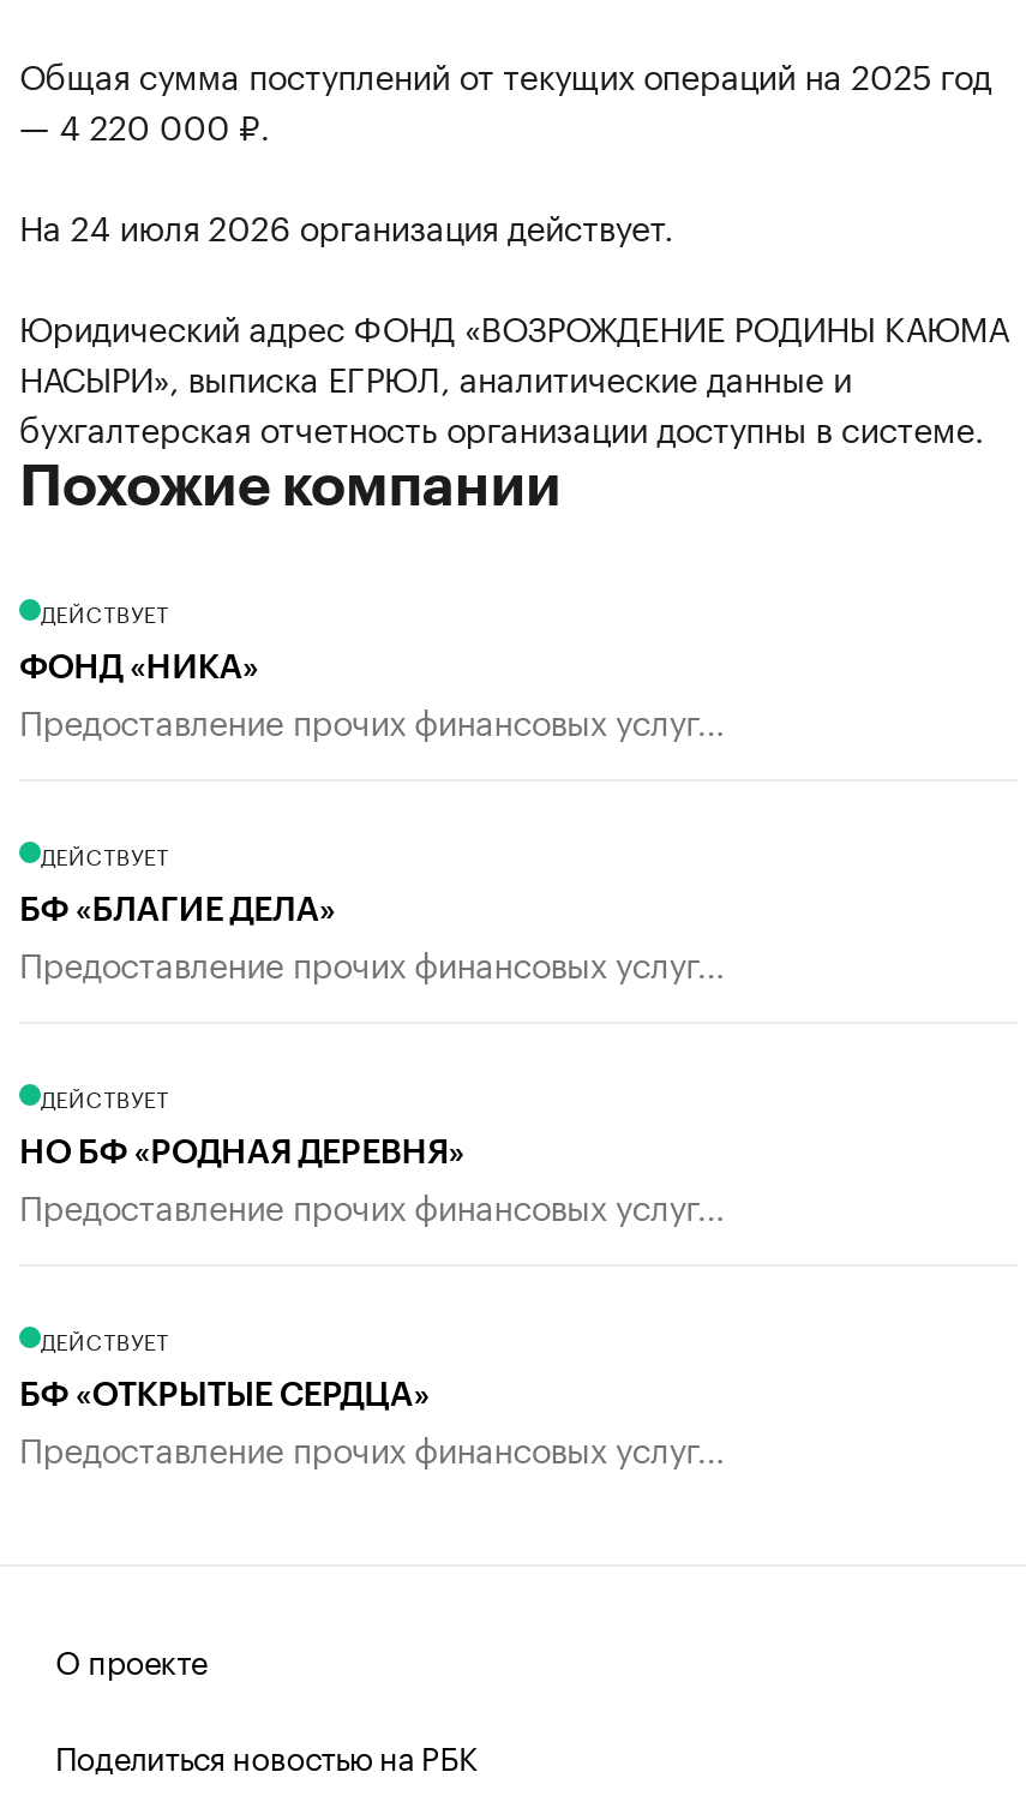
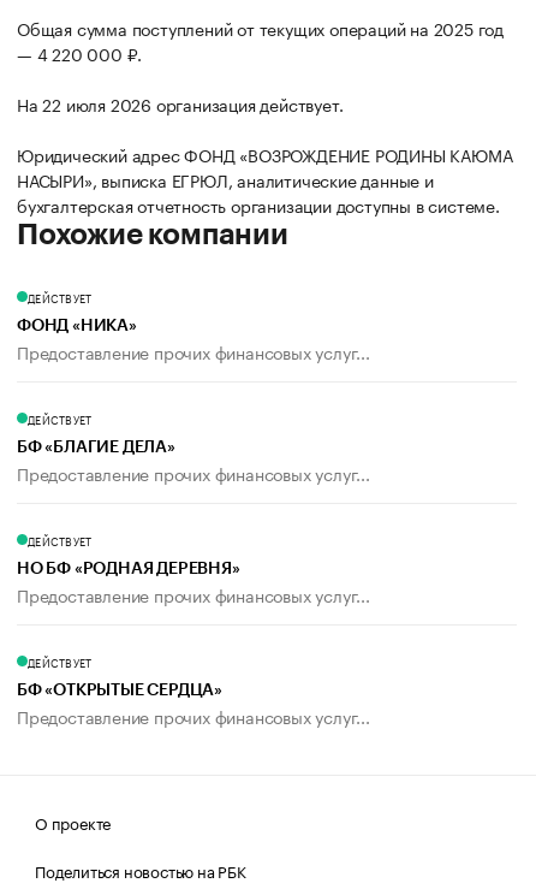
- На 24 июля 2026 организация действует.
+ На 22 июля 2026 организация действует.
